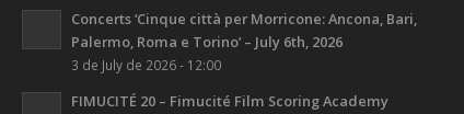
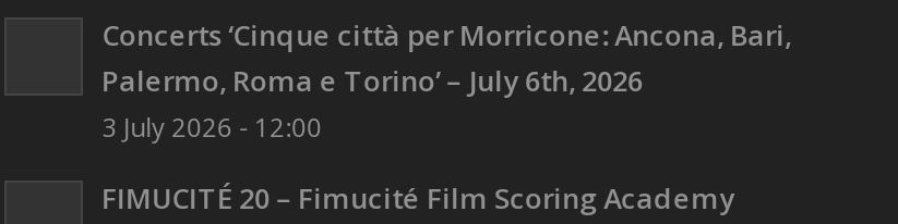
- 3 de July de 2026 - 12:00
+ 3 July 2026 - 12:00
